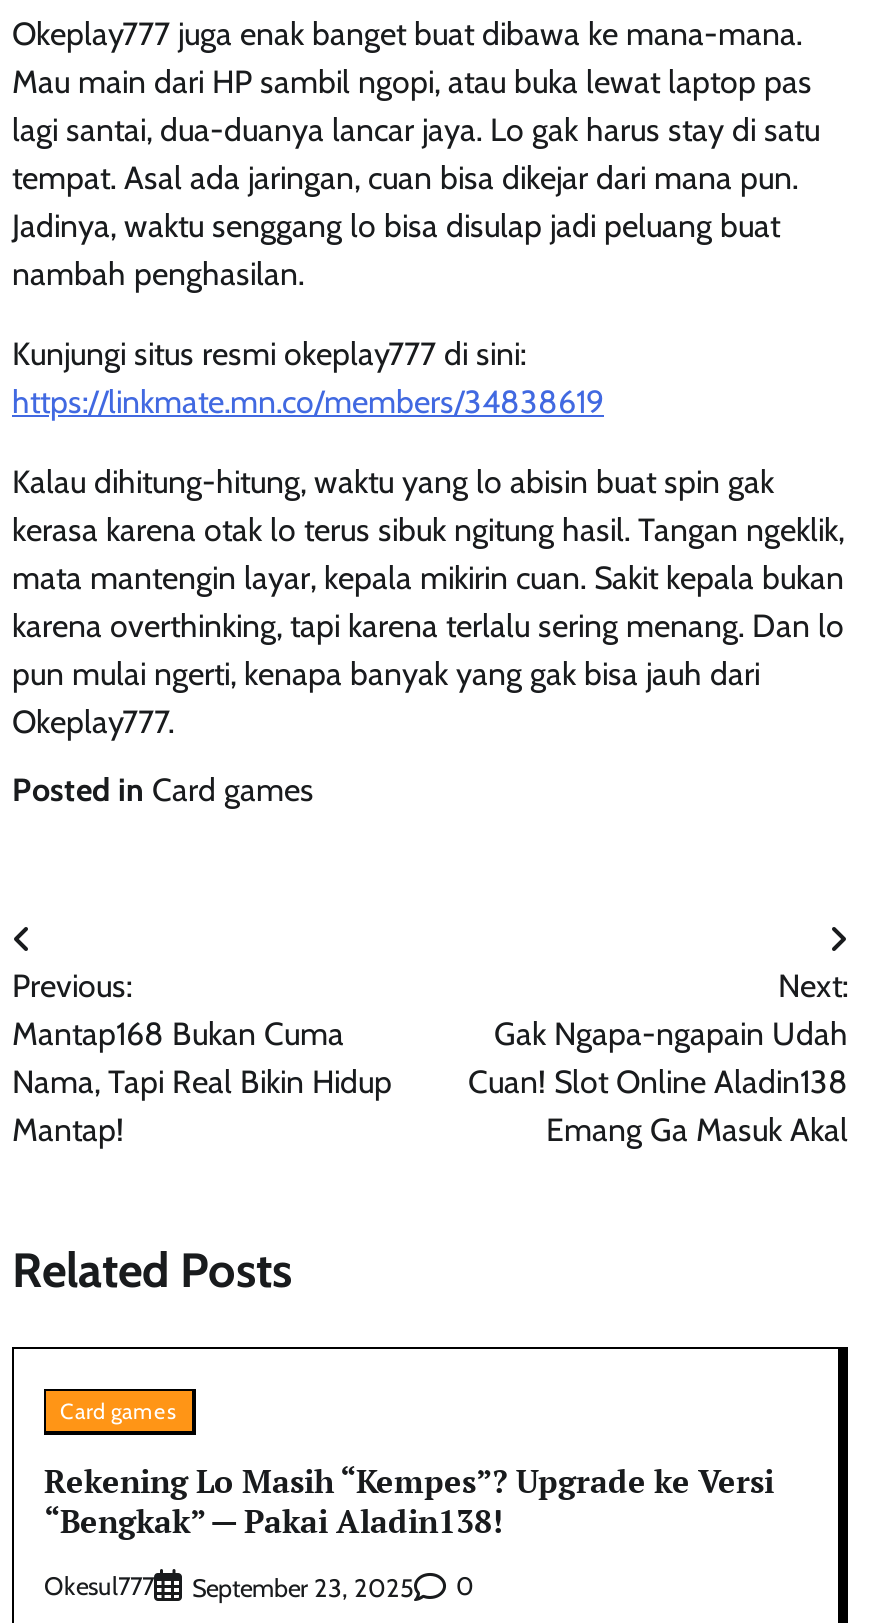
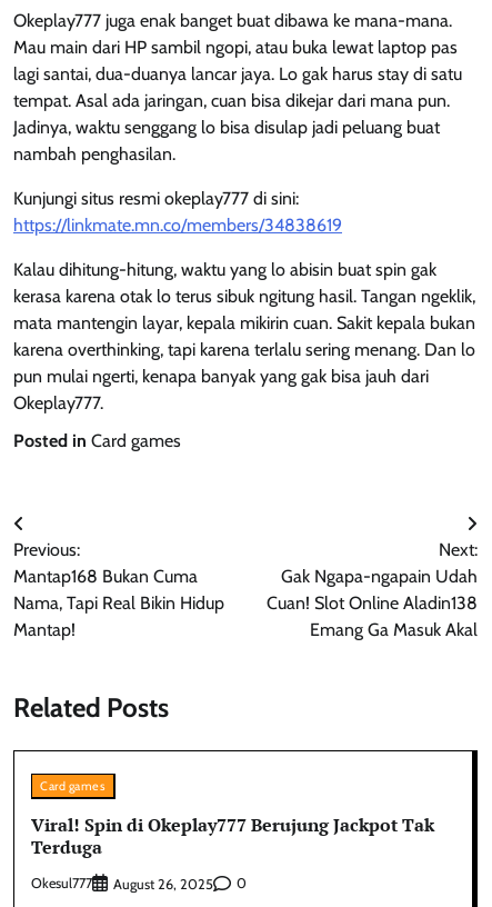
- Rekening Lo Masih “Kempes”? Upgrade ke Versi
- “Bengkak” — Pakai Aladin138!
+ Viral! Spin di Okeplay777 Berujung Jackpot Tak
+ Terduga

- September 23, 2025
+ August 26, 2025
